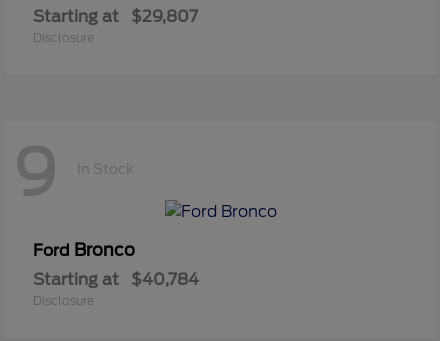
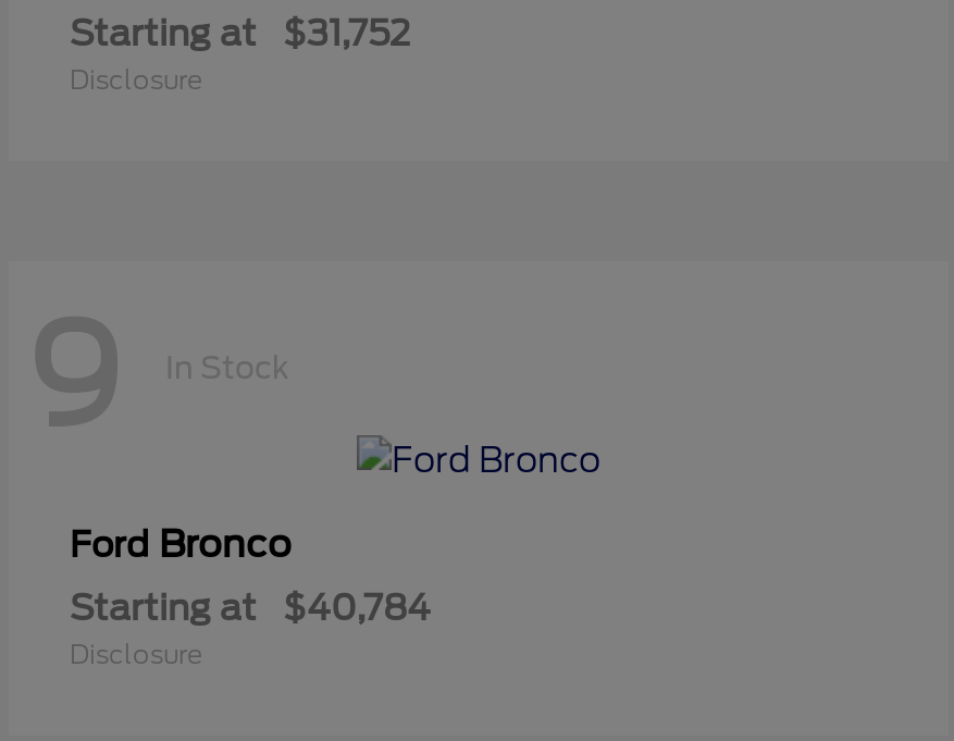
- Starting at $29,807
+ Starting at $31,752
